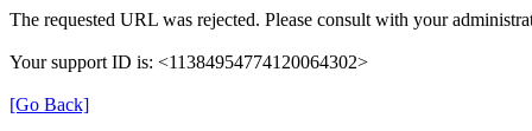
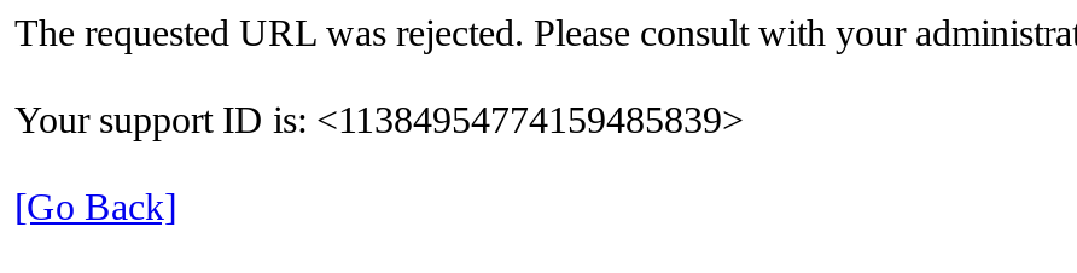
- Your support ID is: <11384954774120064302>
+ Your support ID is: <11384954774159485839>
